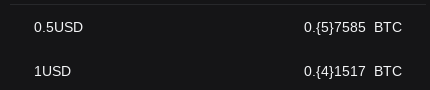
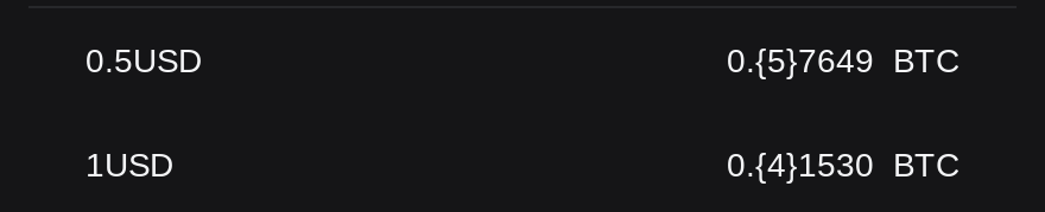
- 0.{5}7585 BTC
+ 0.{5}7649 BTC

- 0.{4}1517 BTC
+ 0.{4}1530 BTC
